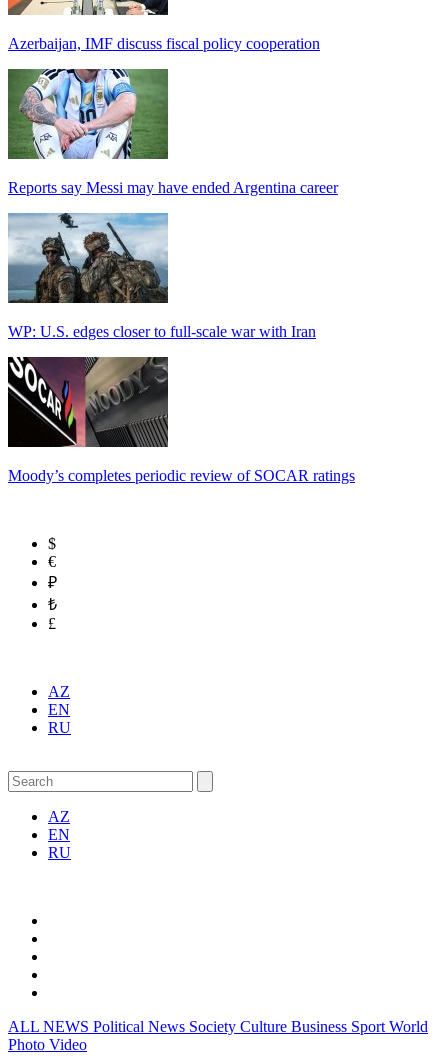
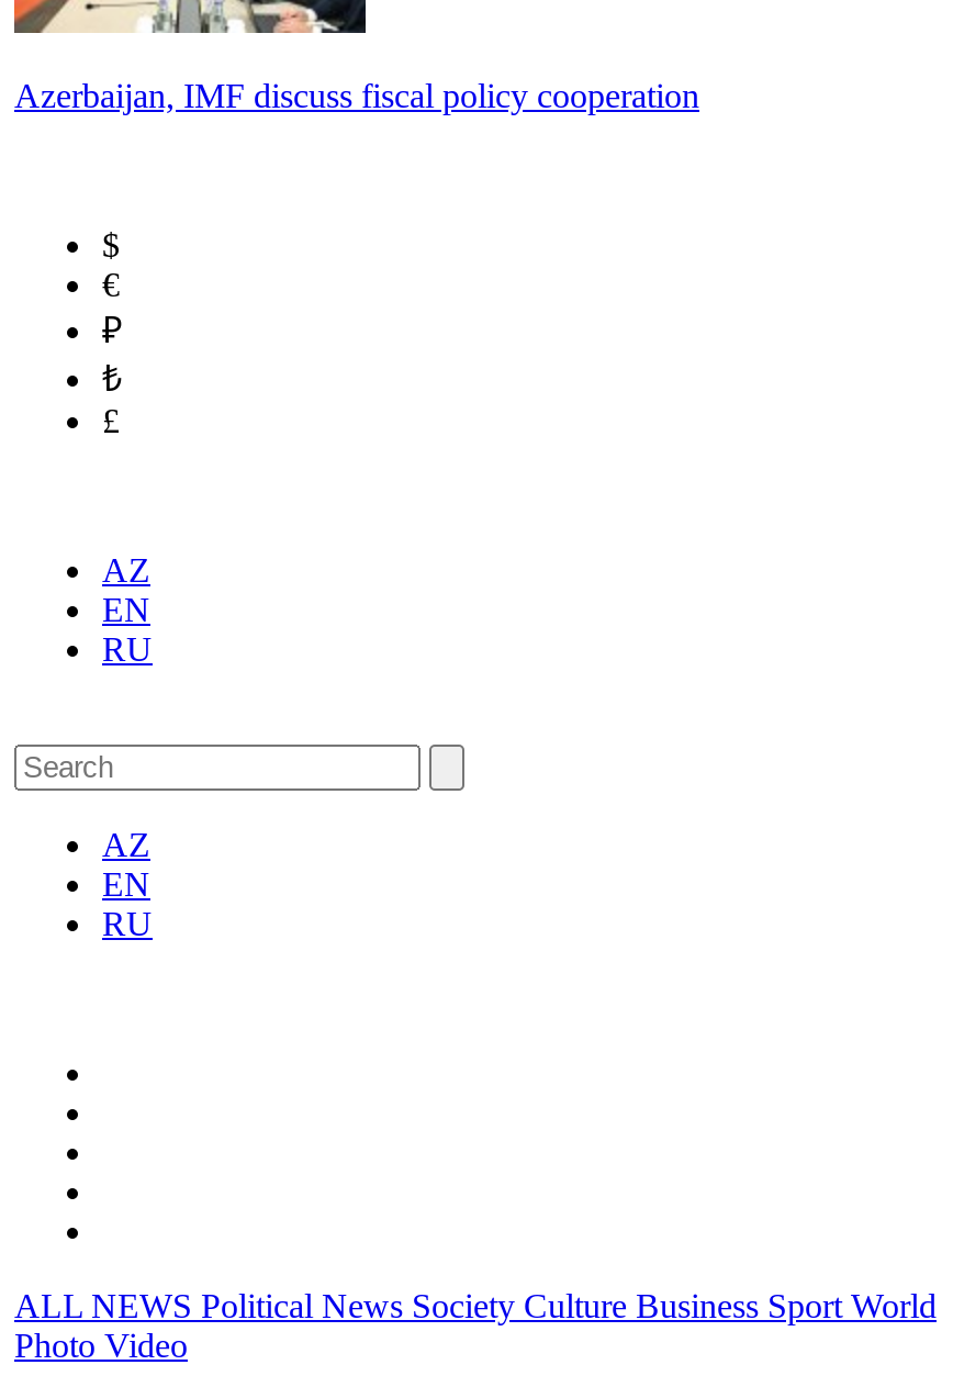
- [image]
- Reports say Messi may have ended Argentina career

- [image]
- WP: U.S. edges closer to full-scale war with Iran

- [image]
- Moody’s completes periodic review of SOCAR ratings
